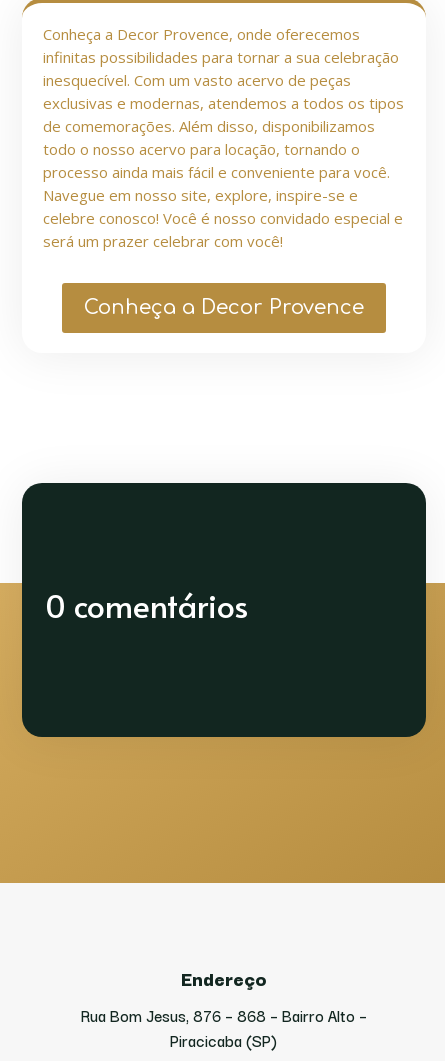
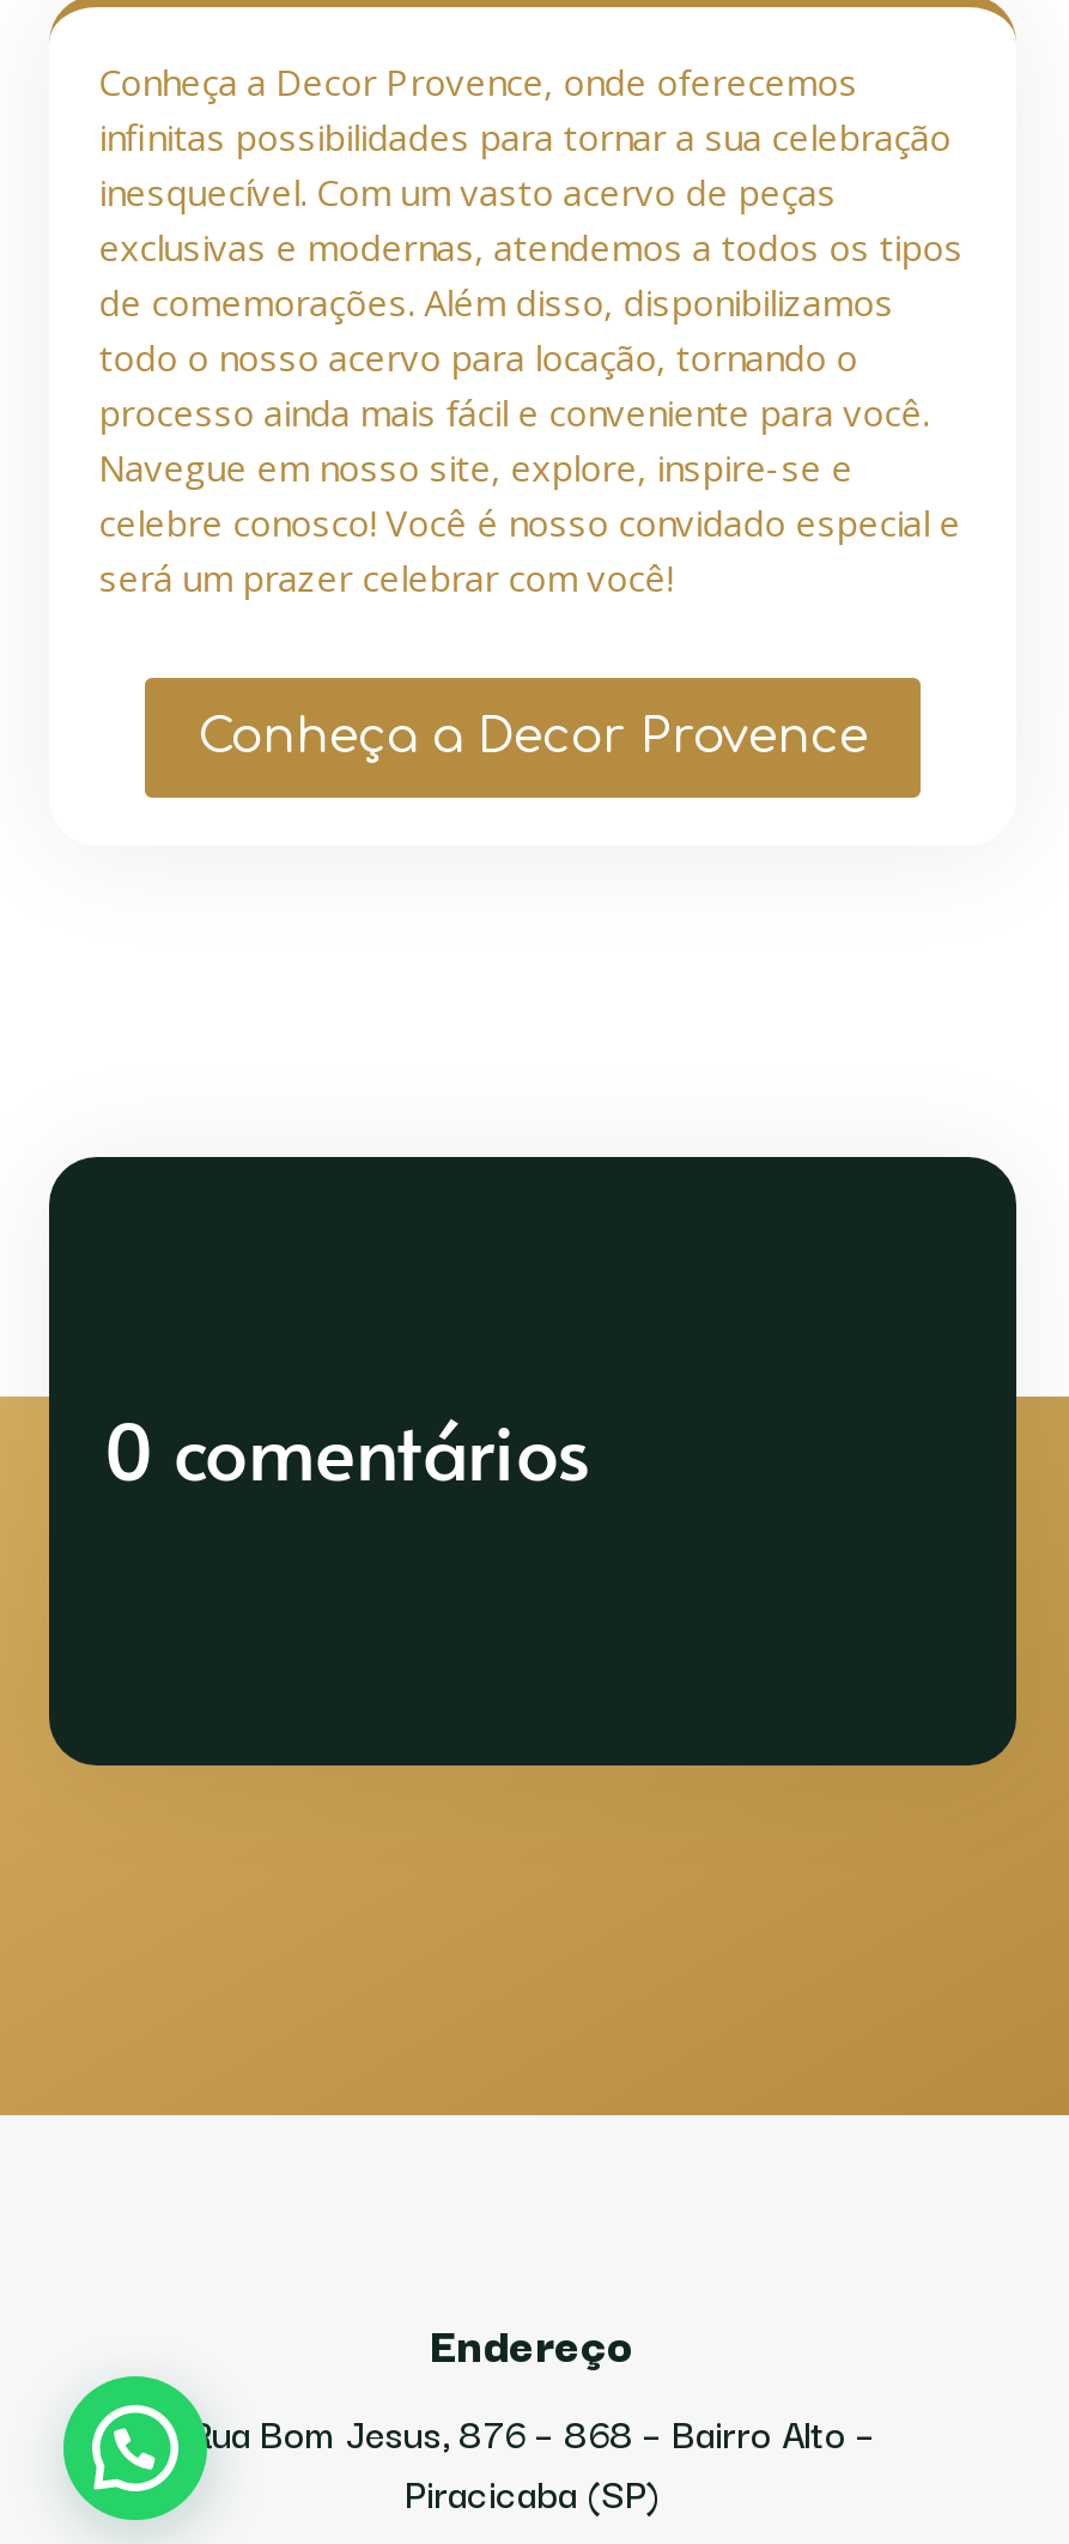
+ [image]
